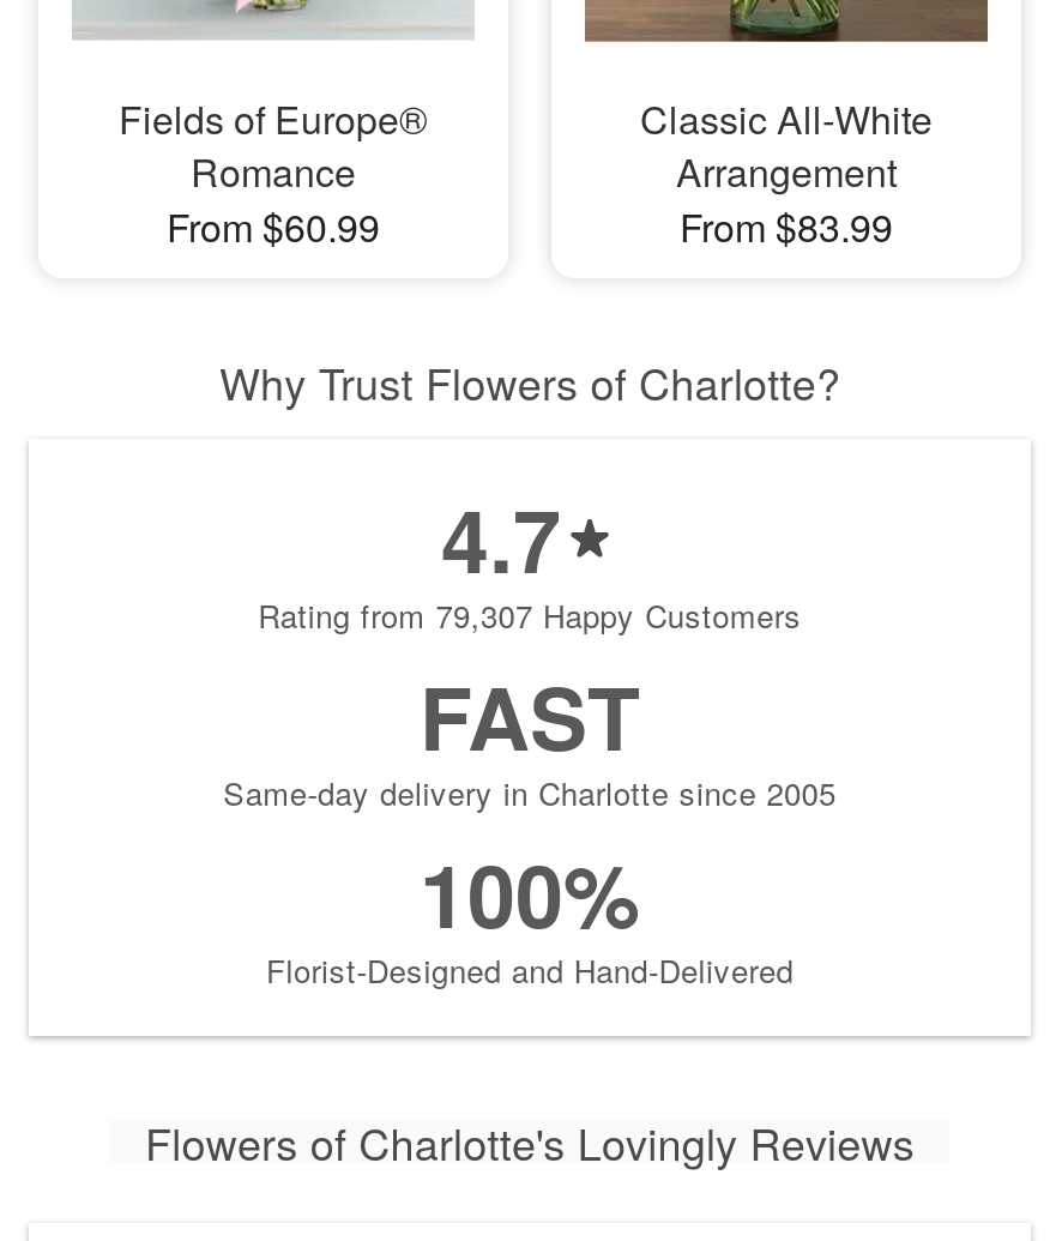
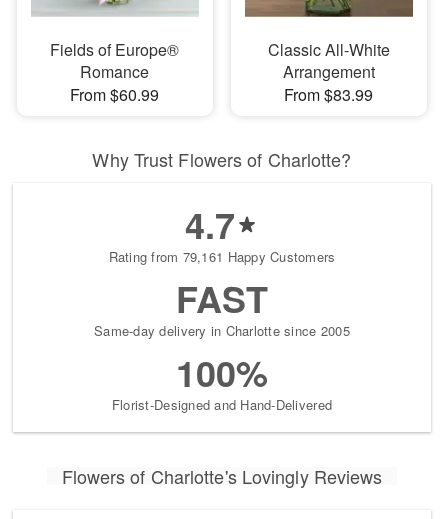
- Rating from 79,307 Happy Customers
+ Rating from 79,161 Happy Customers
